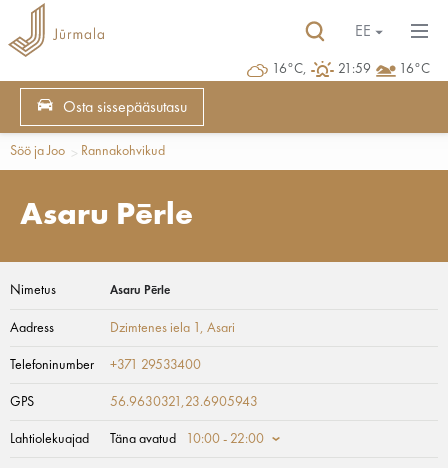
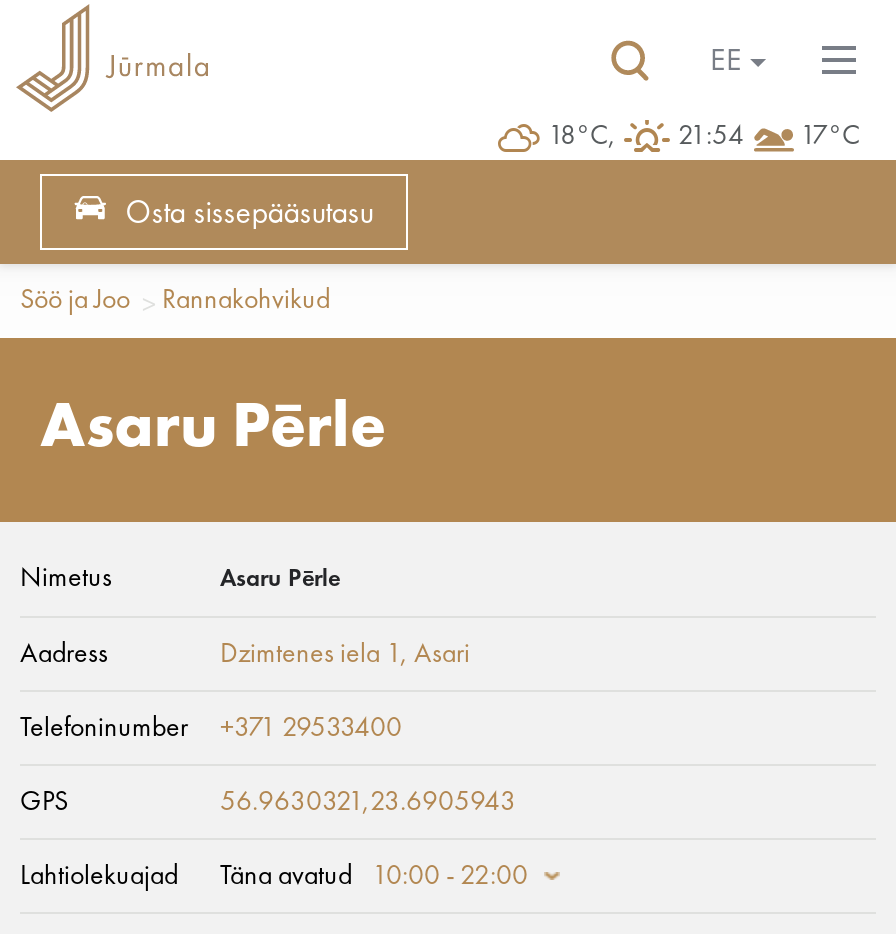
- 16°C,
- 21:59
- 16°C
+ 18°C,
+ 21:54
+ 17°C
